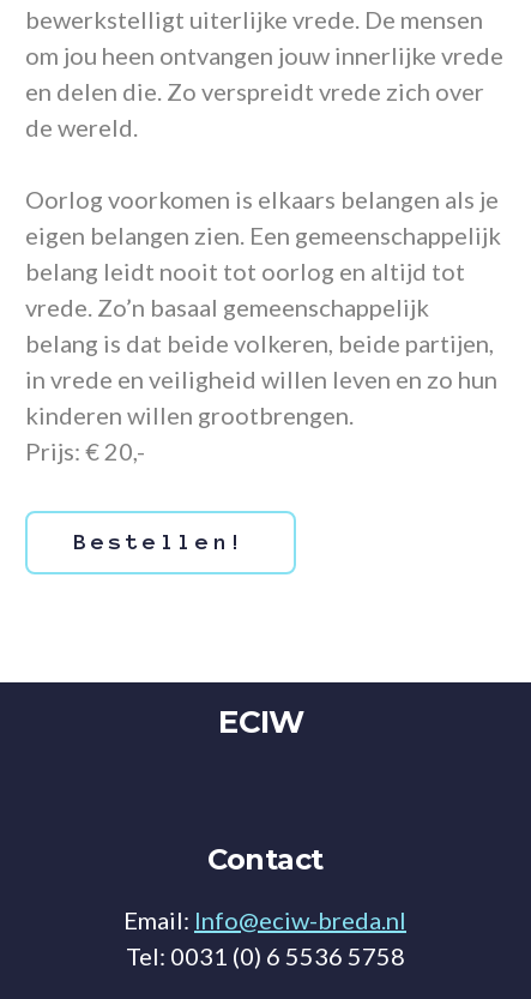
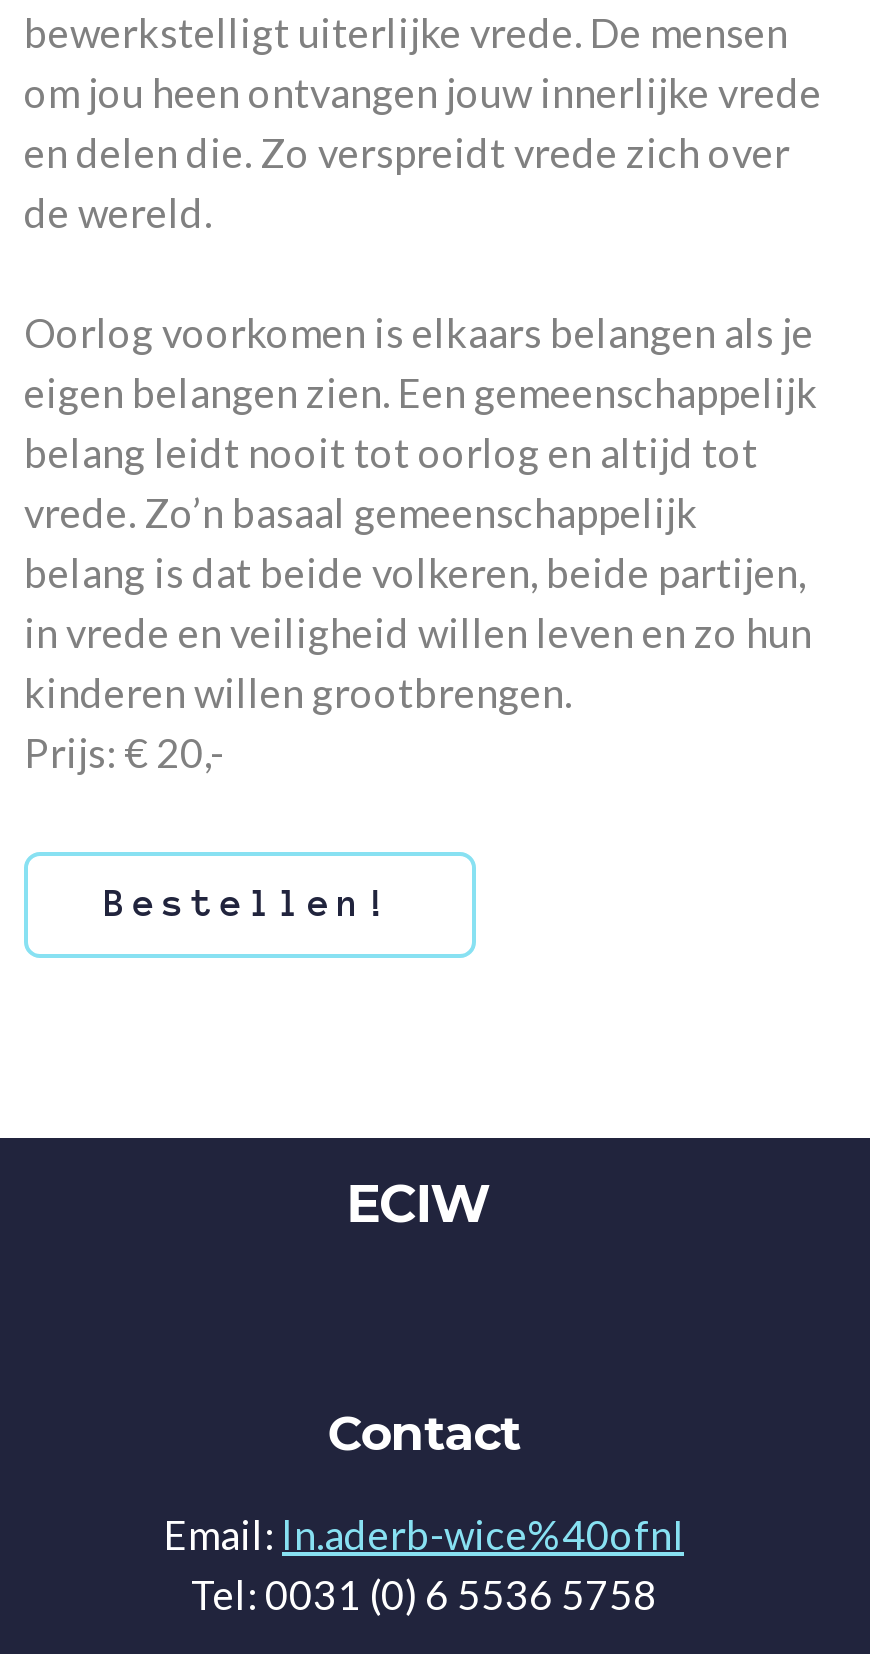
- Email: Info@eciw-breda.nl
+ Email: ln.aderb-wice%40ofnI
